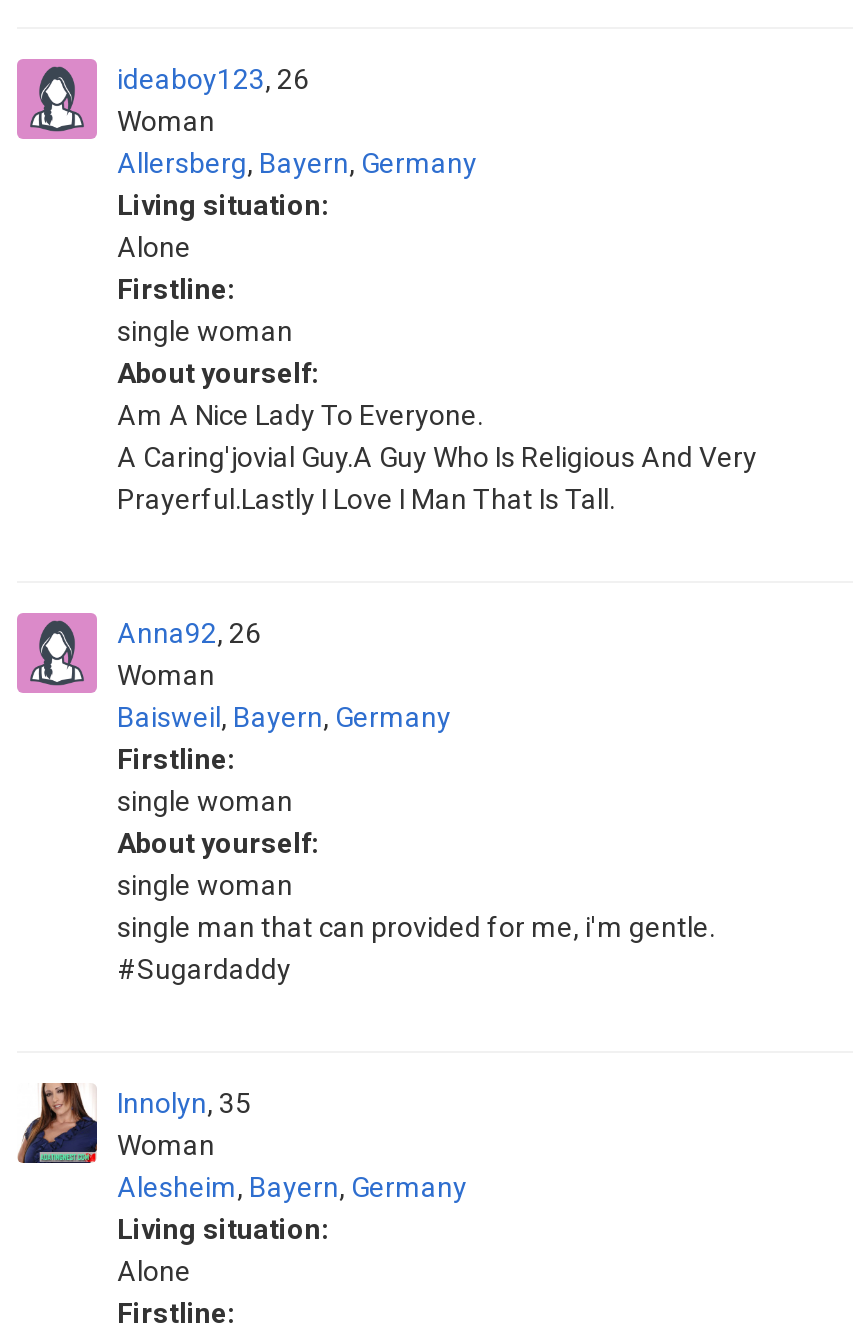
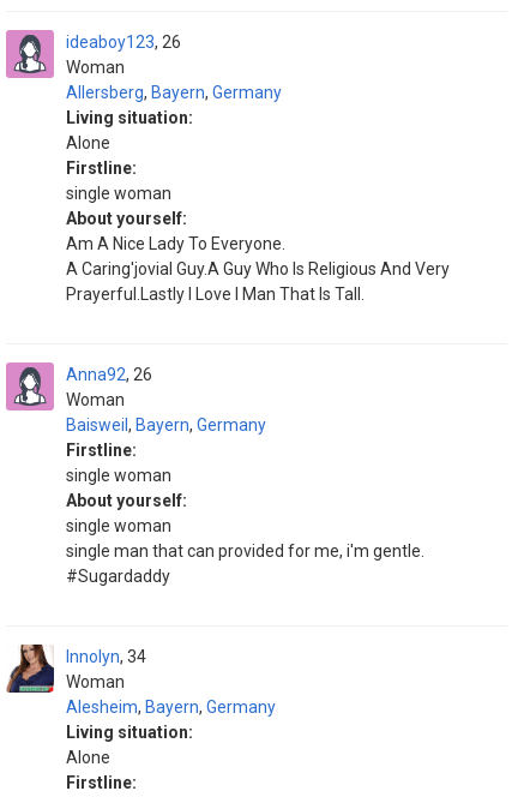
- Innolyn 35
+ Innolyn 34
